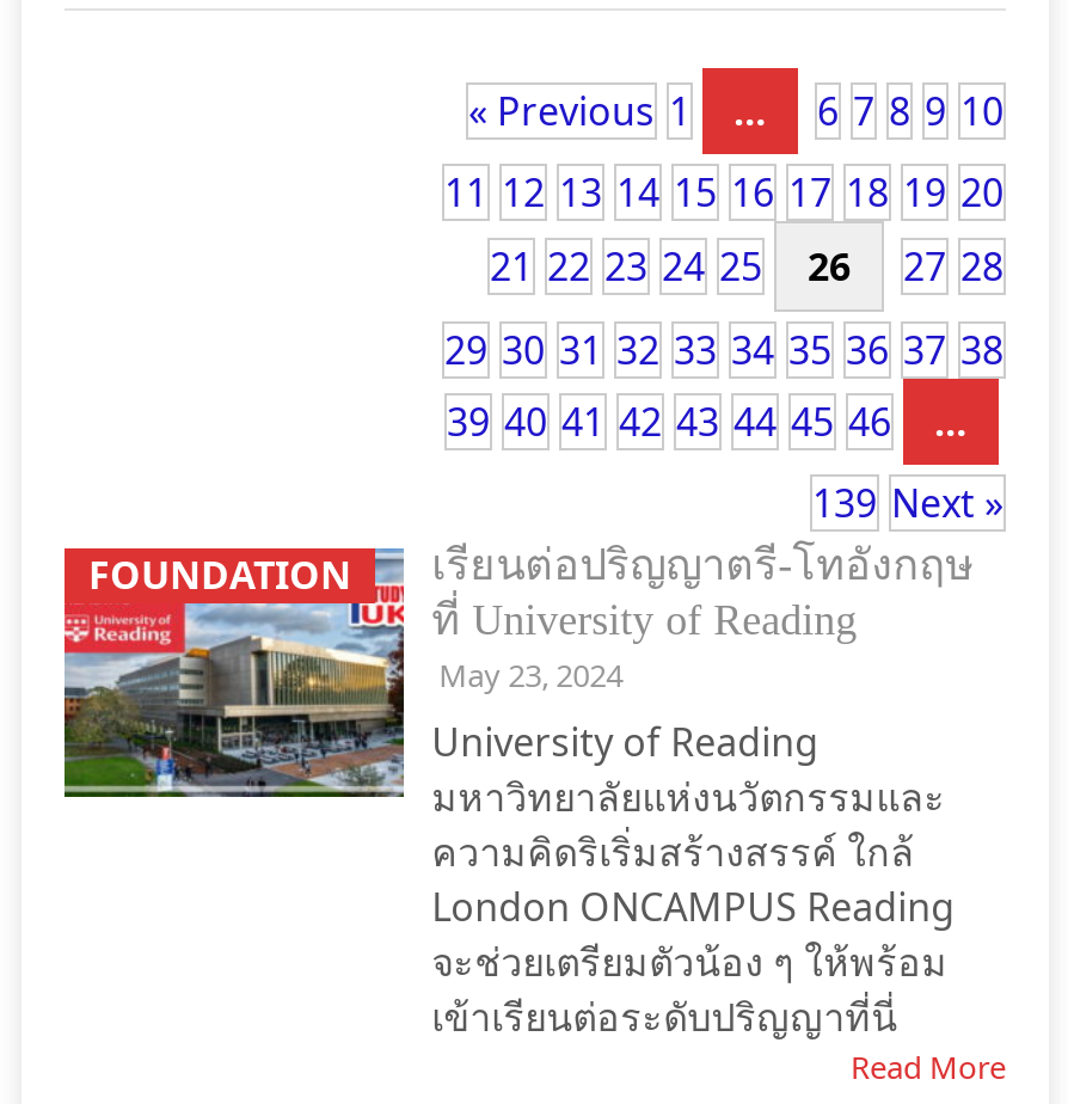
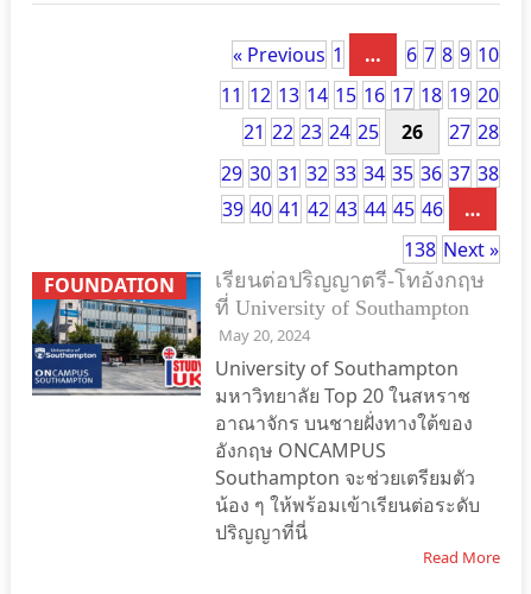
- 139 Next »
+ 138 Next »

- [image]
- ที่ University of Reading
- May 23, 2024
- University of Reading
- มหาวิทยาลัยแห่งนวัตกรรมและ
- ความคิดริเริ่มสร้างสรรค์ ใกล้
- London ONCAMPUS Reading
- จะช่วยเตรียมตัวน้อง ๆ ให้พร้อม
- เข้าเรียนต่อระดับปริญญาที่นี่
+ [image]
+ ที่ University of Southampton
+ May 20, 2024
+ University of Southampton
+ มหาวิทยาลัย Top 20 ในสหราช
+ อาณาจักร บนชายฝั่งทางใต้ของ
+ อังกฤษ ONCAMPUS
+ Southampton จะช่วยเตรียมตัว
+ น้อง ๆ ให้พร้อมเข้าเรียนต่อระดับ
+ ปริญญาที่นี่
